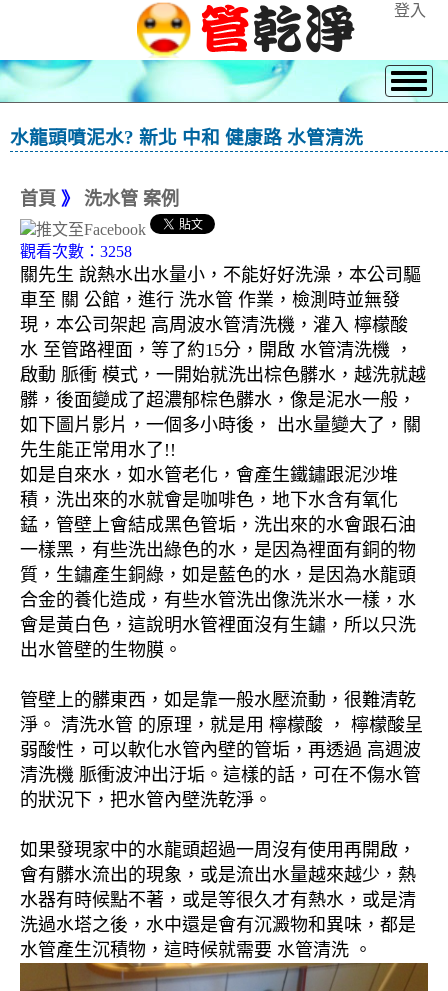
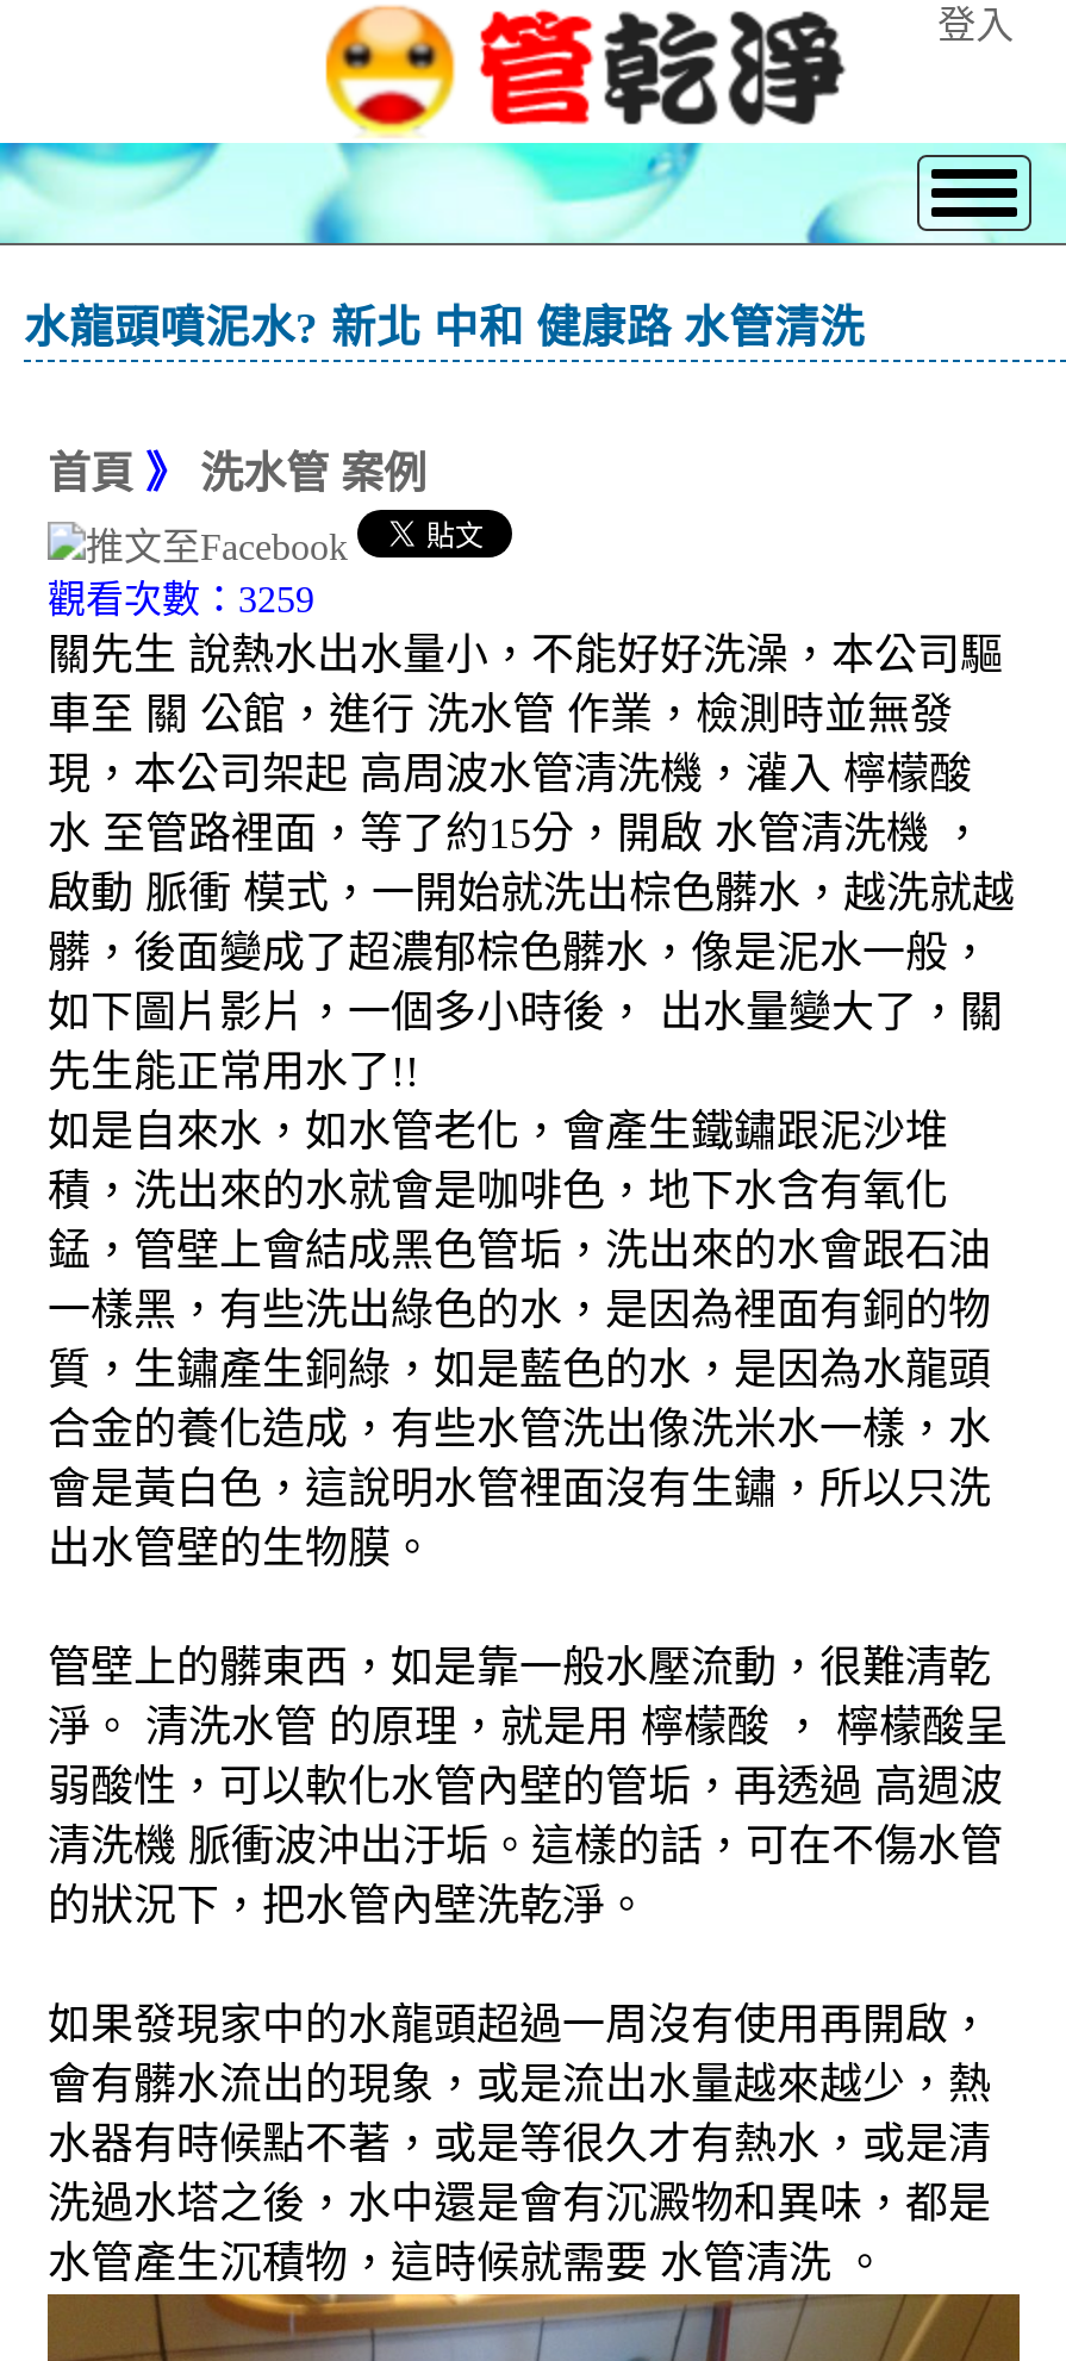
- 觀看次數：3258
+ 觀看次數：3259
